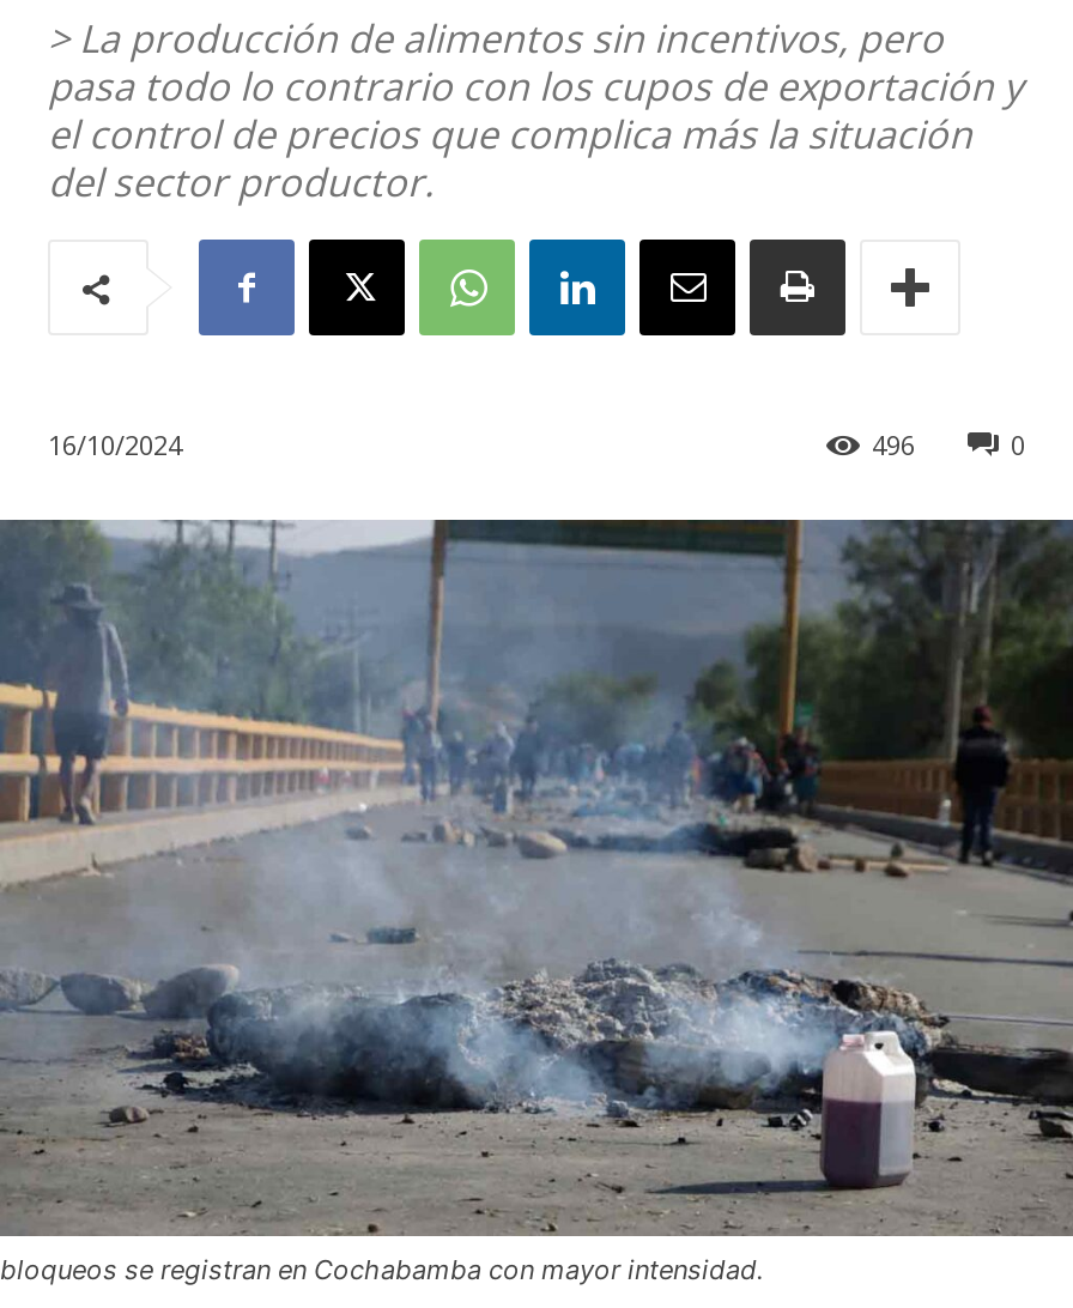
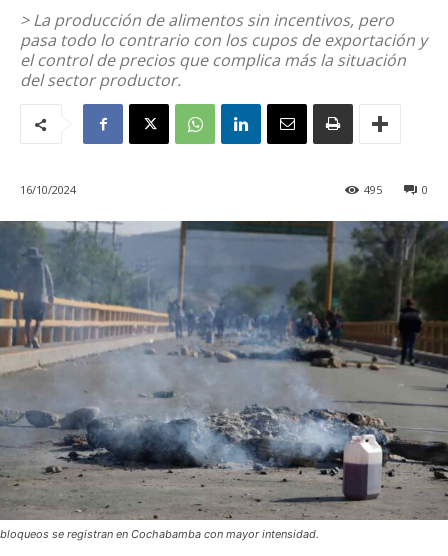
- 496
+ 495
